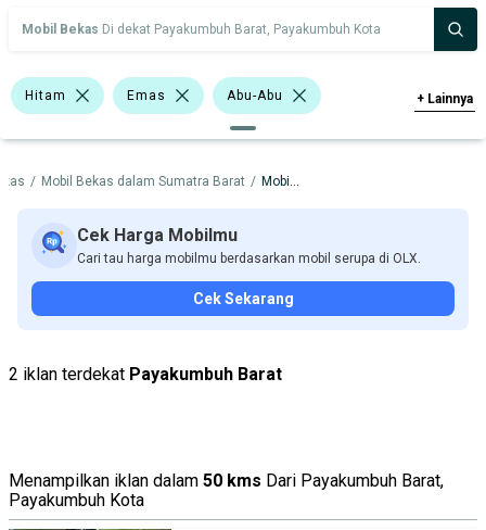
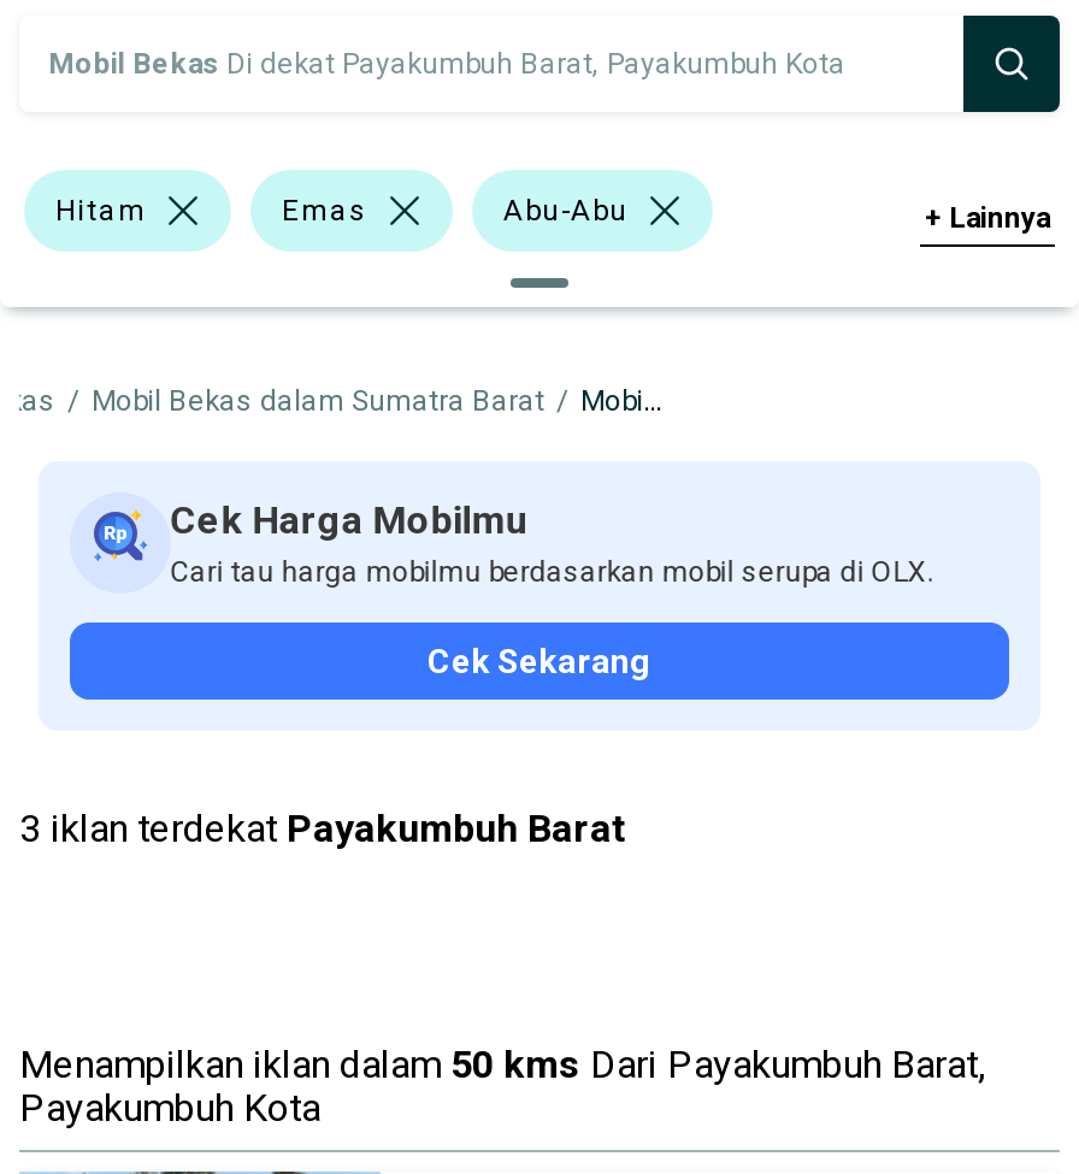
- 2 iklan terdekat Payakumbuh Barat
+ 3 iklan terdekat Payakumbuh Barat
